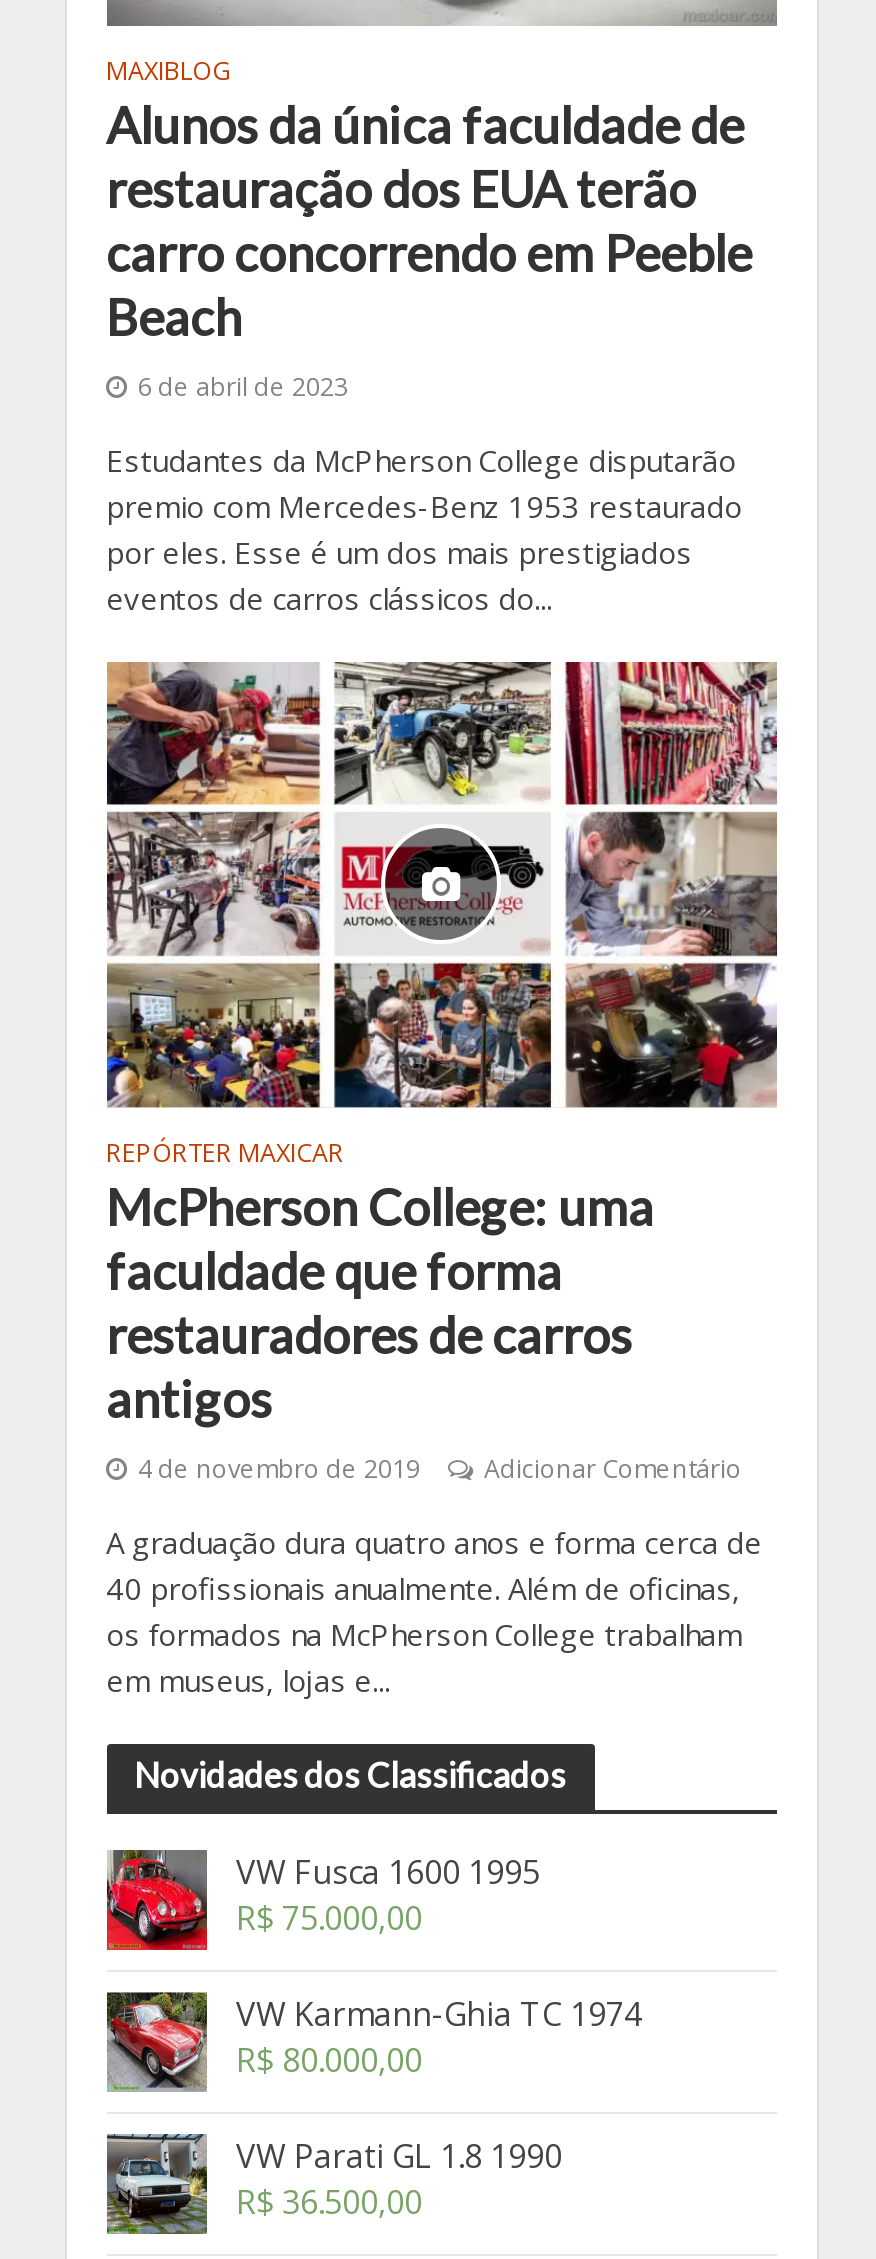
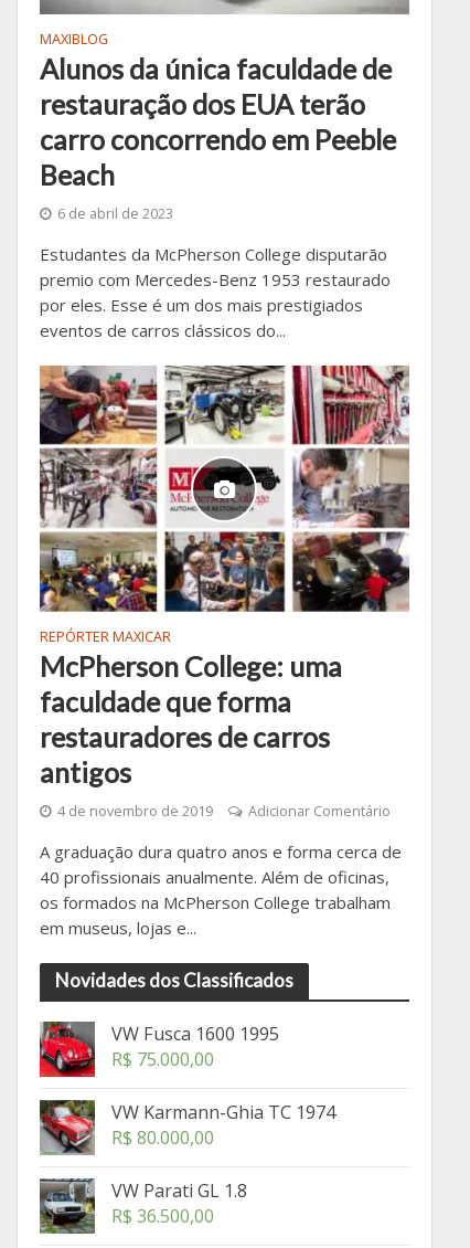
- VW Parati GL 1.8 1990
+ VW Parati GL 1.8
